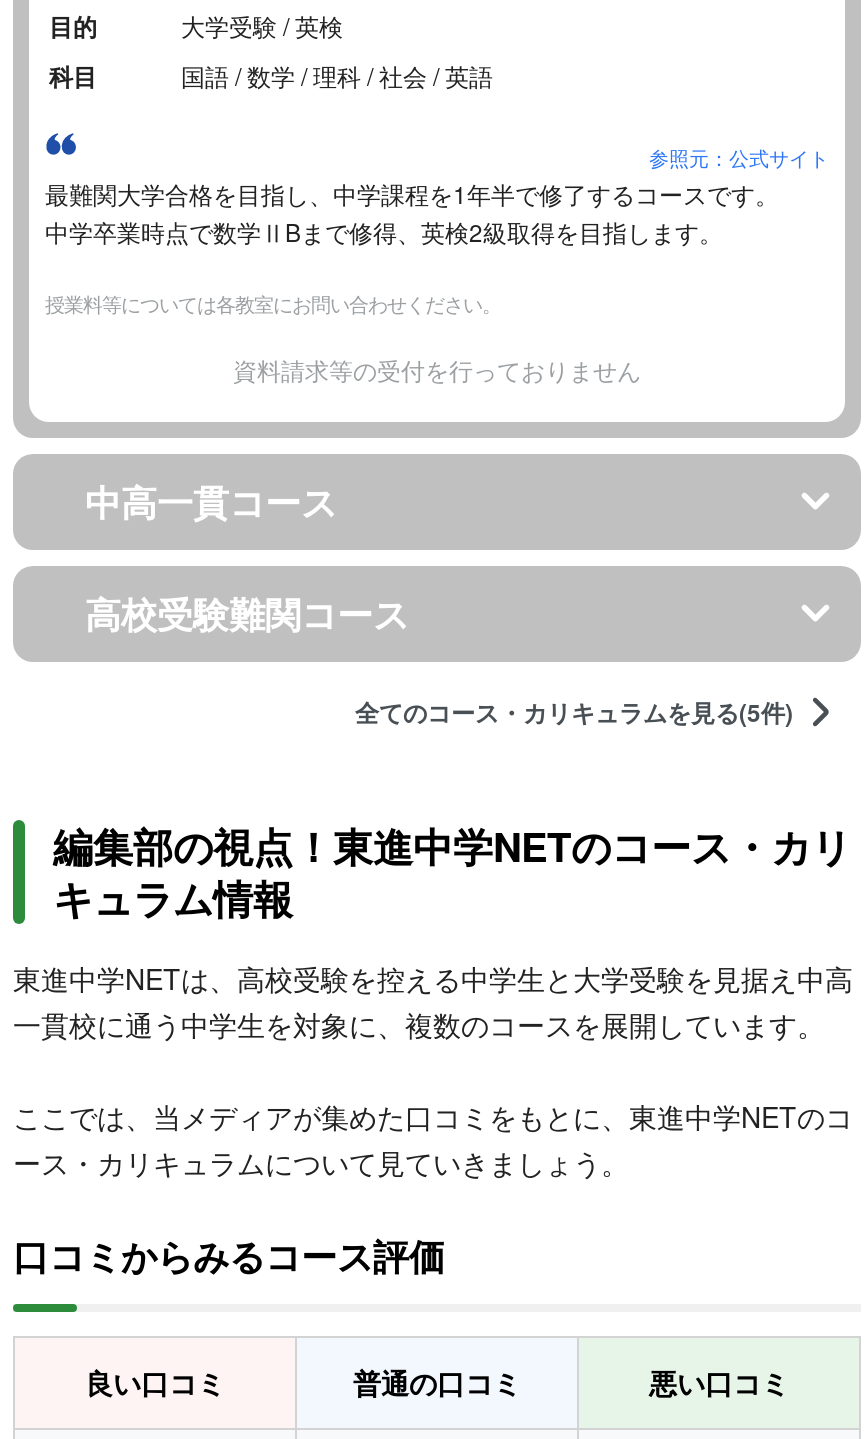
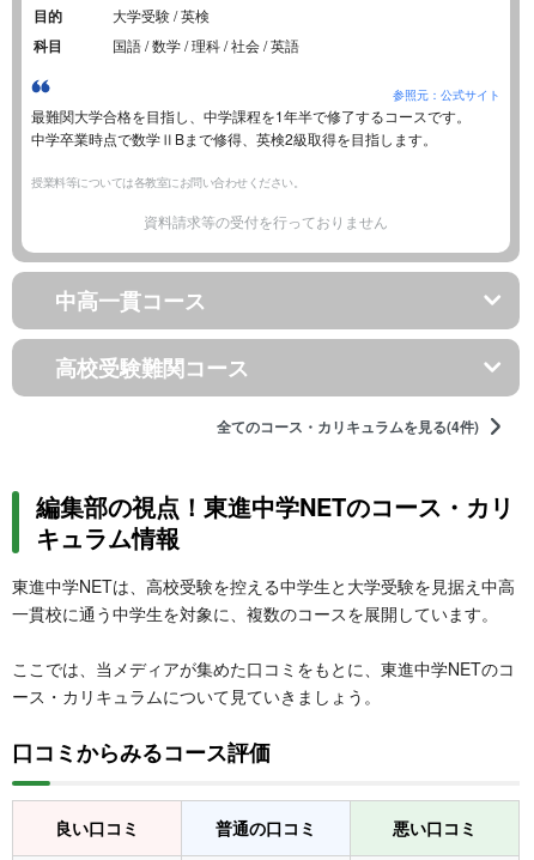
- 全てのコース・カリキュラムを見る(5件)
+ 全てのコース・カリキュラムを見る(4件)
